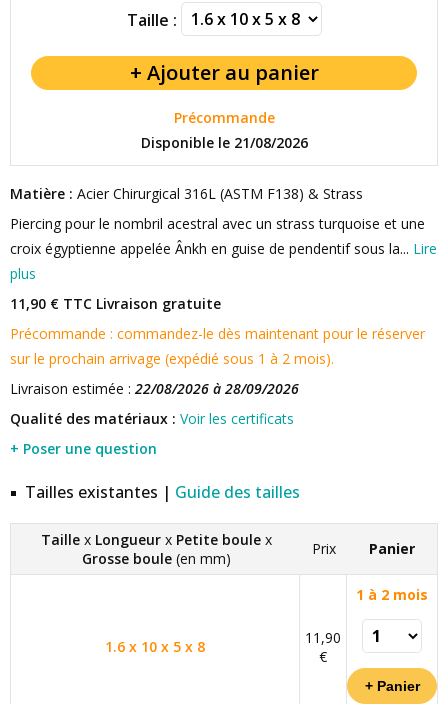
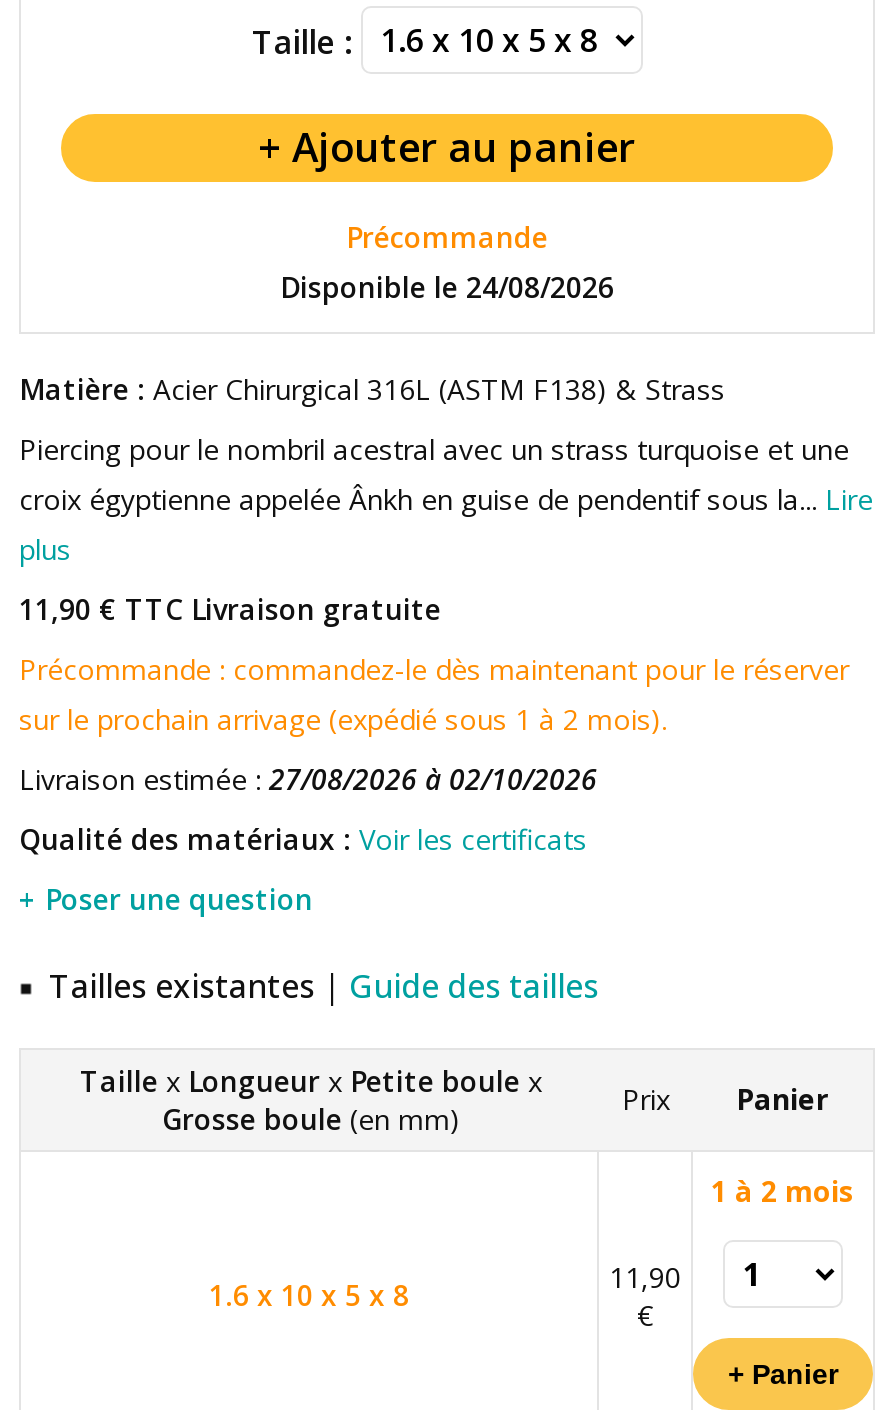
- Disponible le 21/08/2026
+ Disponible le 24/08/2026

- Livraison estimée : 22/08/2026 à 28/09/2026
+ Livraison estimée : 27/08/2026 à 02/10/2026
